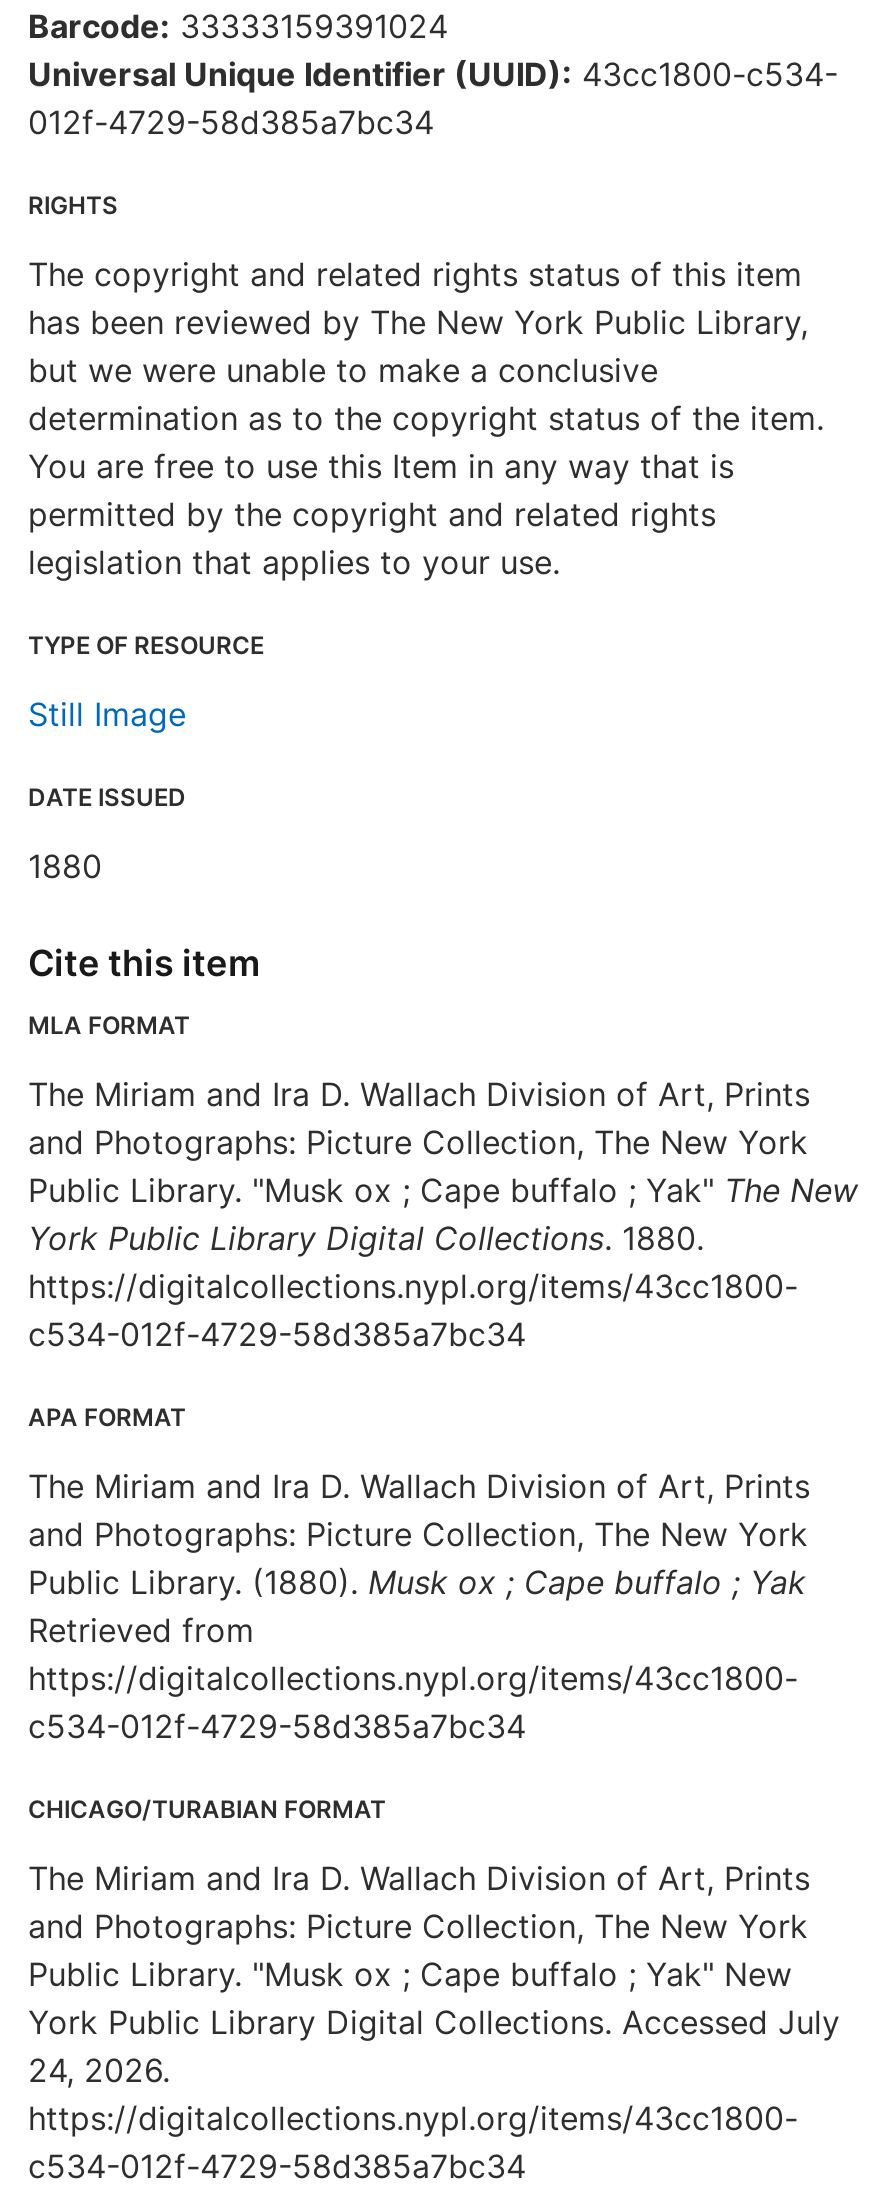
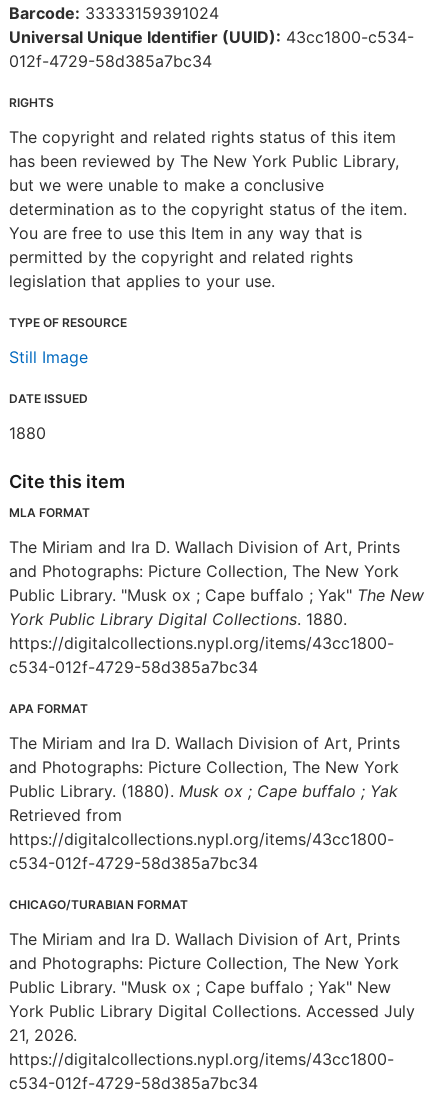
- 24, 2026.
+ 21, 2026.
